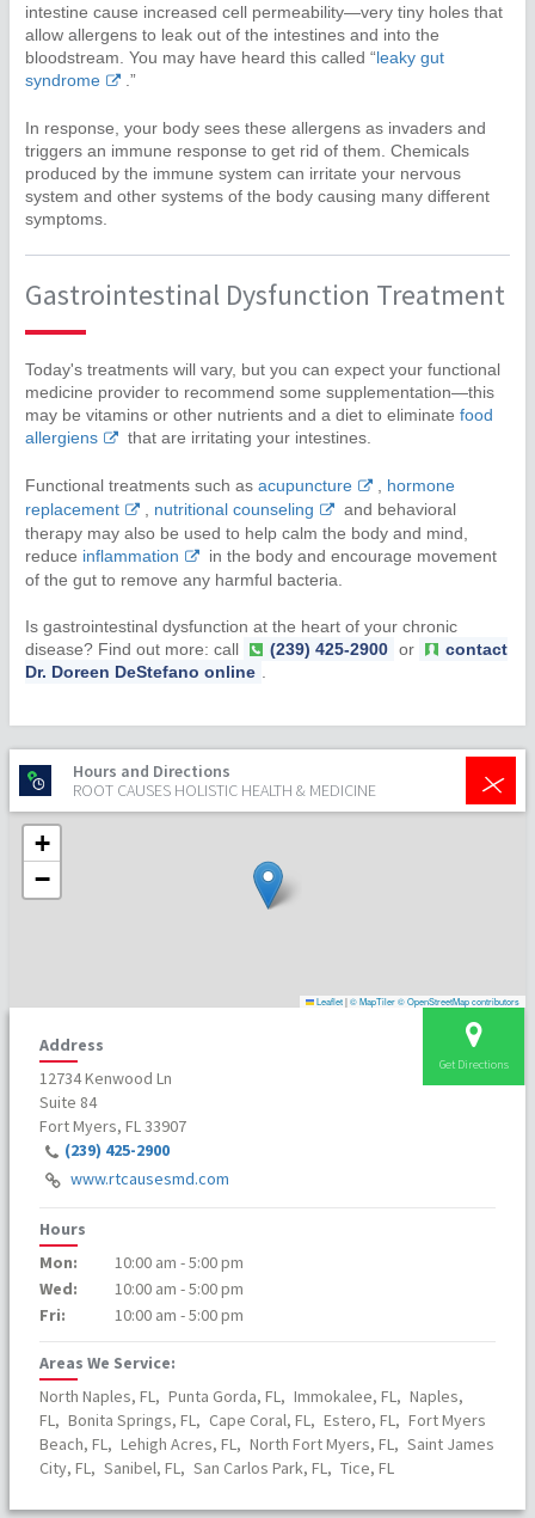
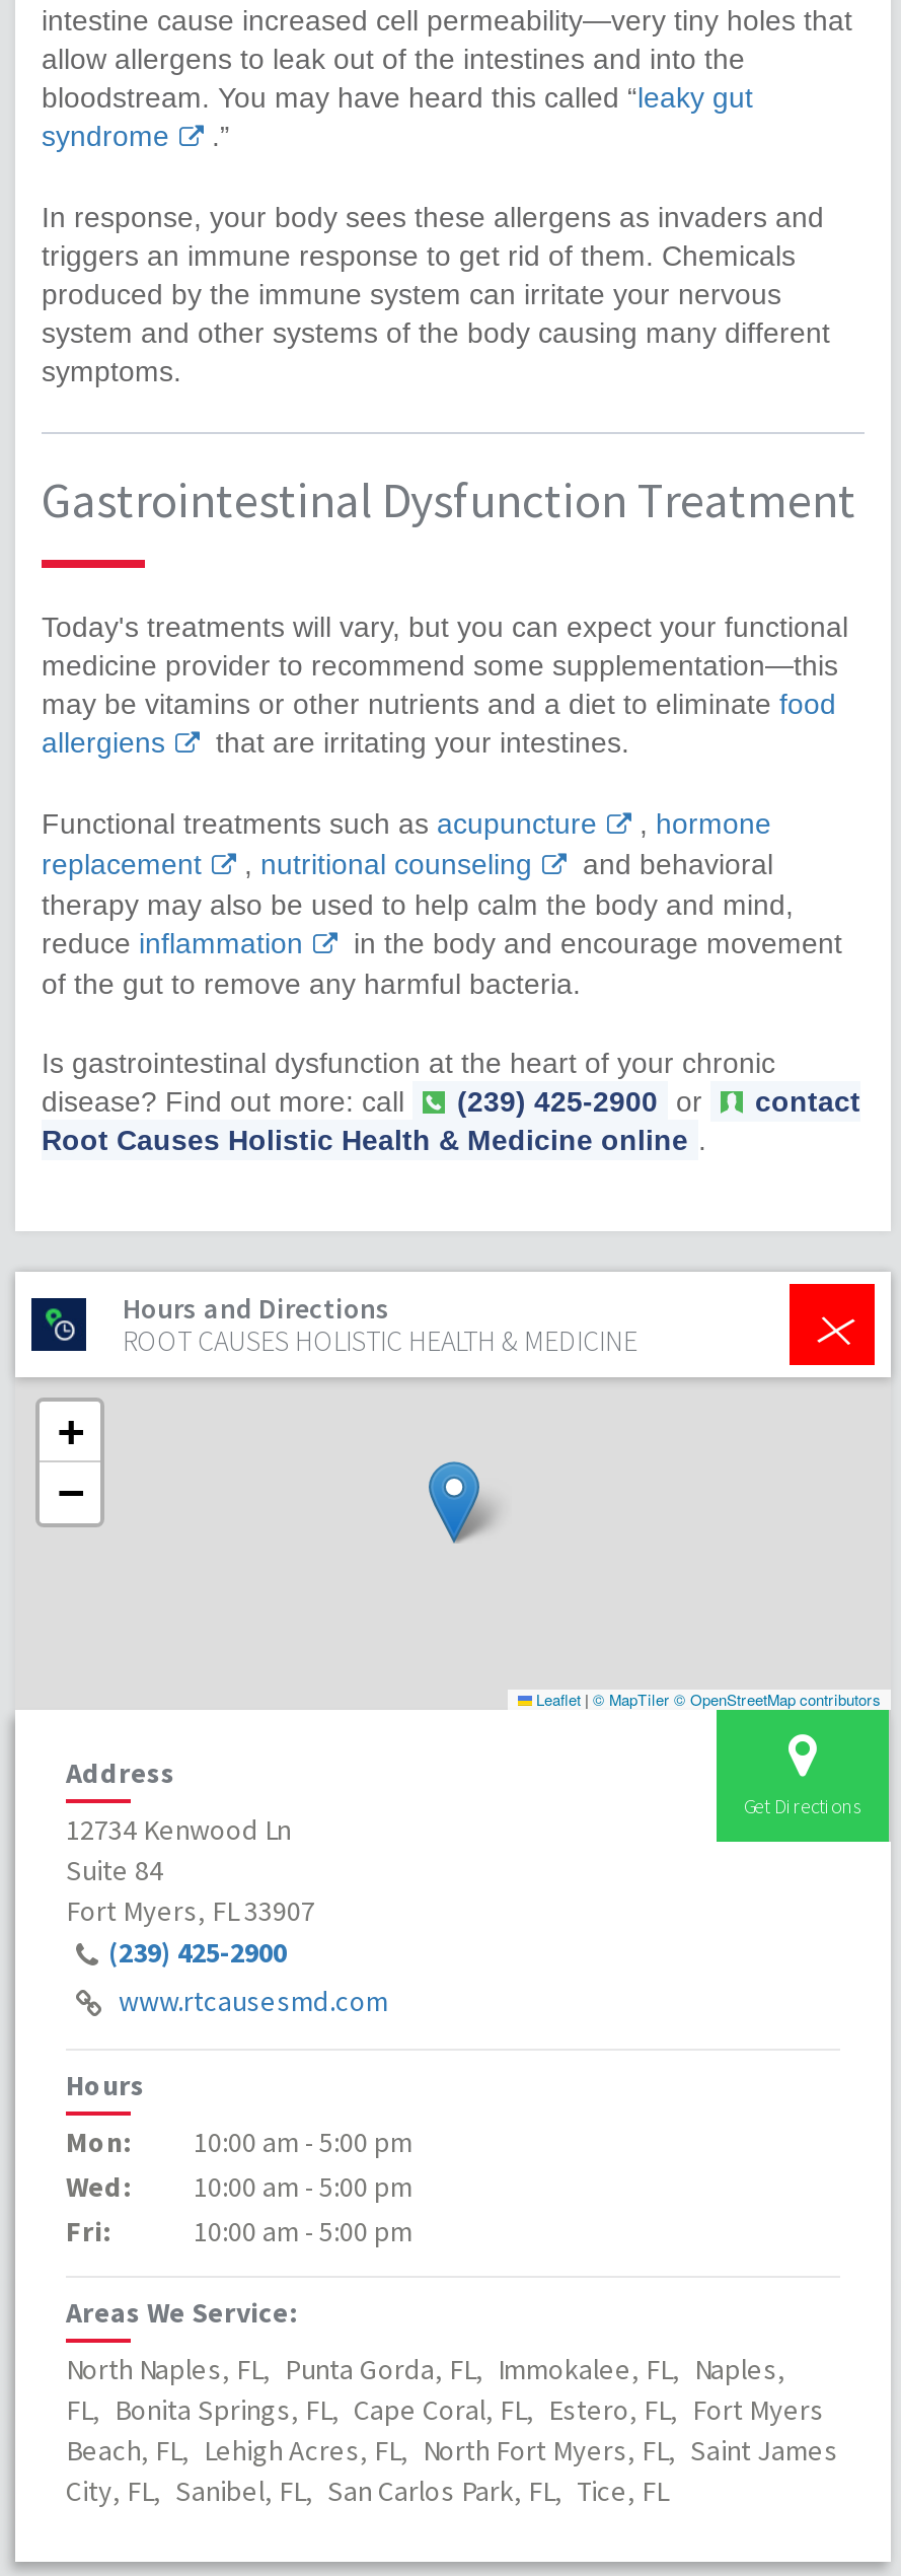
- Dr. Doreen DeStefano online .
+ Root Causes Holistic Health & Medicine online .
